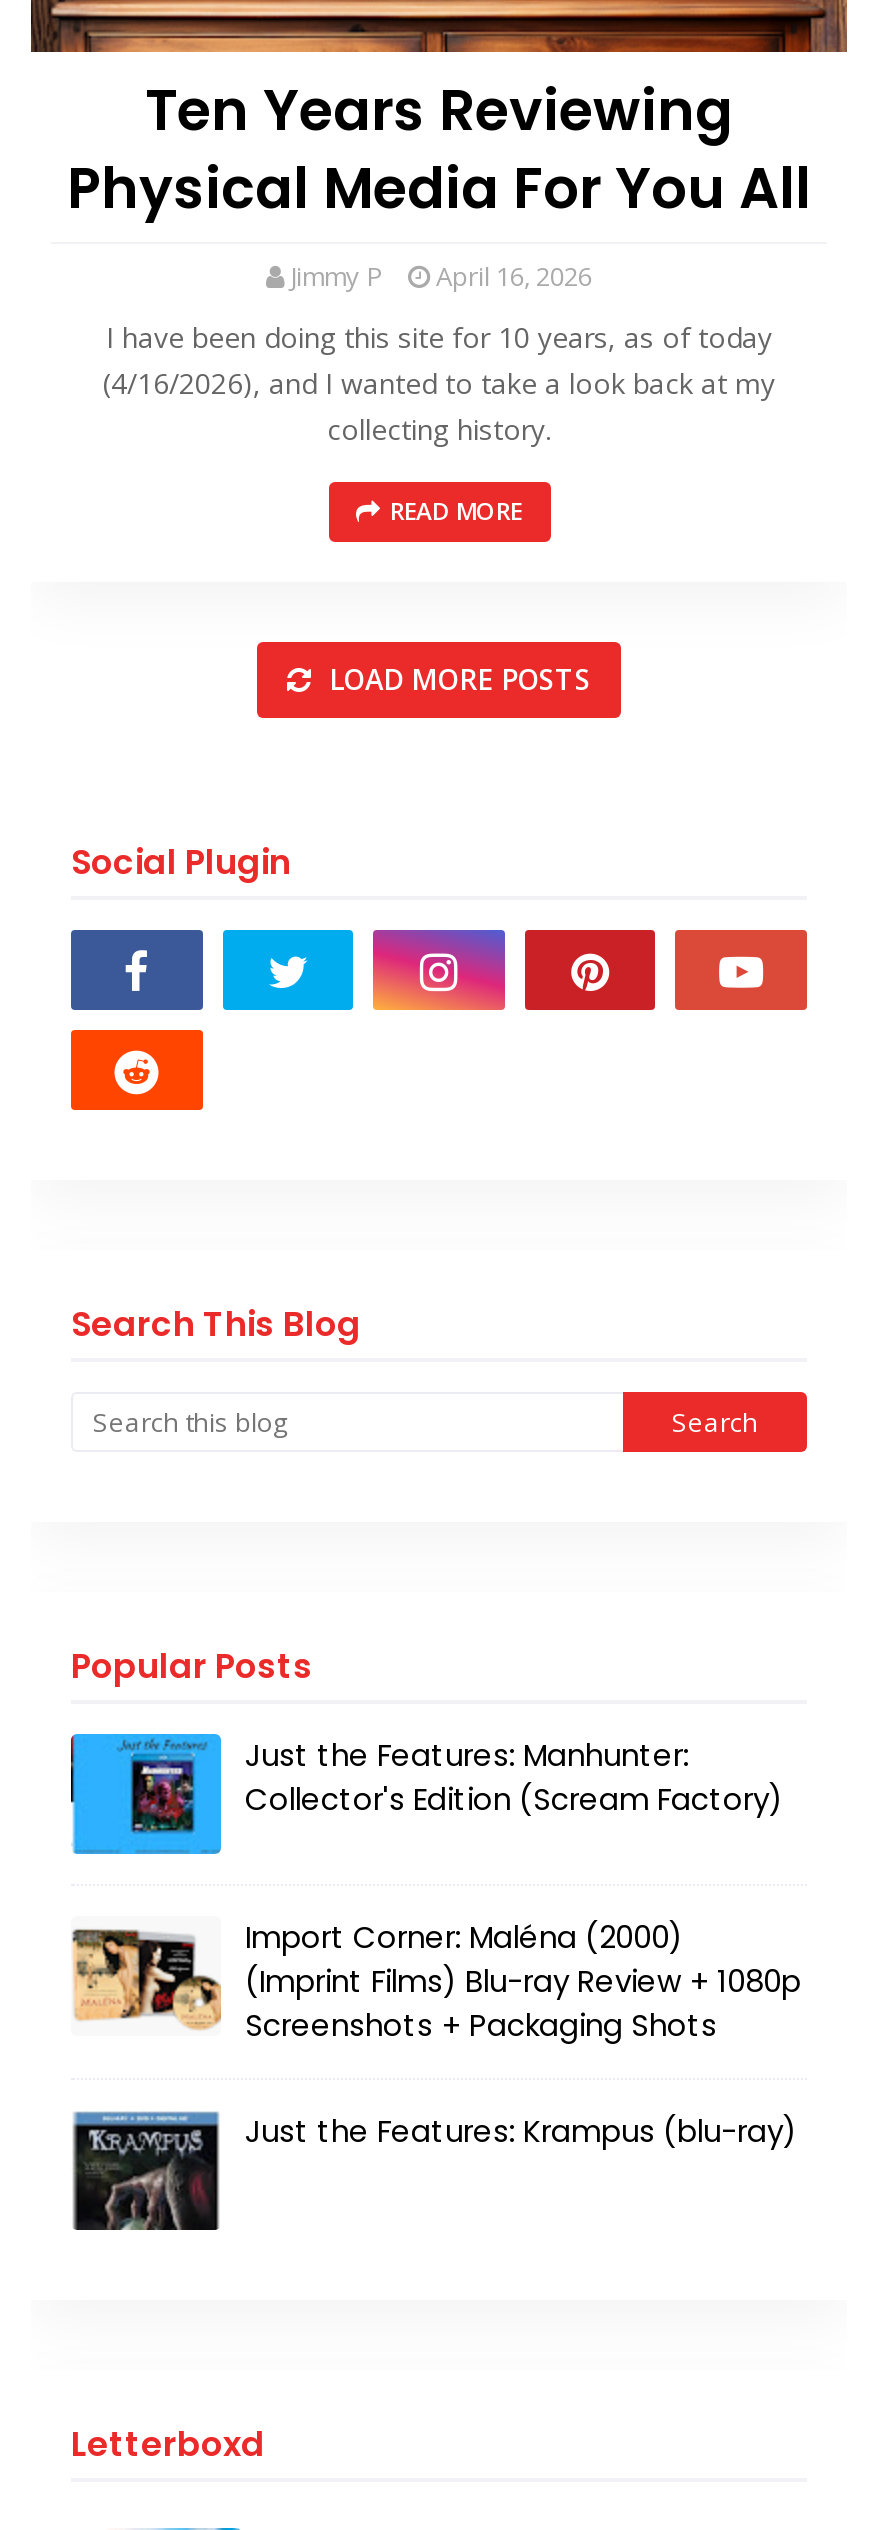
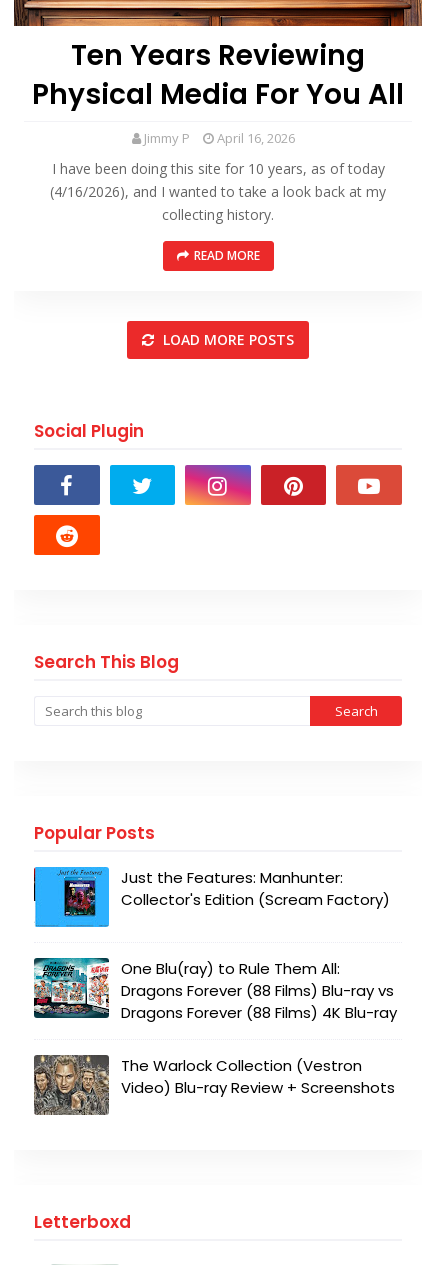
- [image]
- Import Corner: Maléna (2000)
- (Imprint Films) Blu-ray Review + 1080p
- Screenshots + Packaging Shots
+ [image]
+ One Blu(ray) to Rule Them All:
+ Dragons Forever (88 Films) Blu-ray vs
+ Dragons Forever (88 Films) 4K Blu-ray

- [image]
- Just the Features: Krampus (blu-ray)
+ [image]
+ The Warlock Collection (Vestron
+ Video) Blu-ray Review + Screenshots
